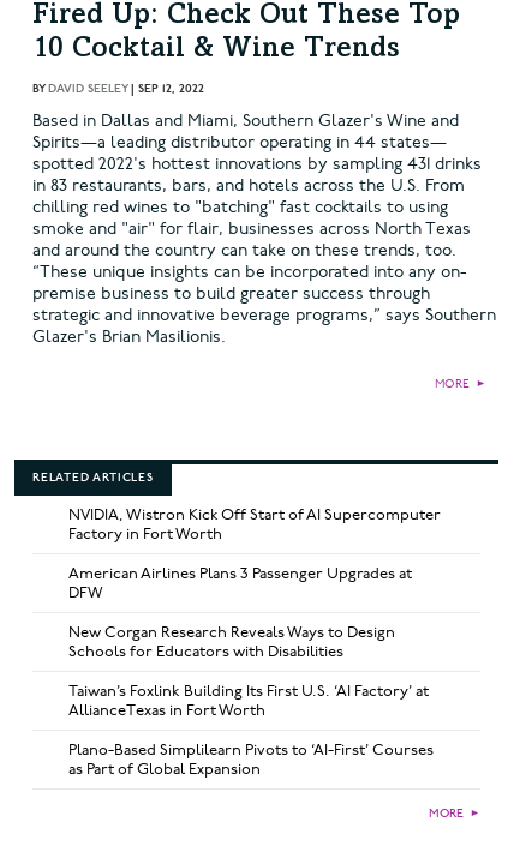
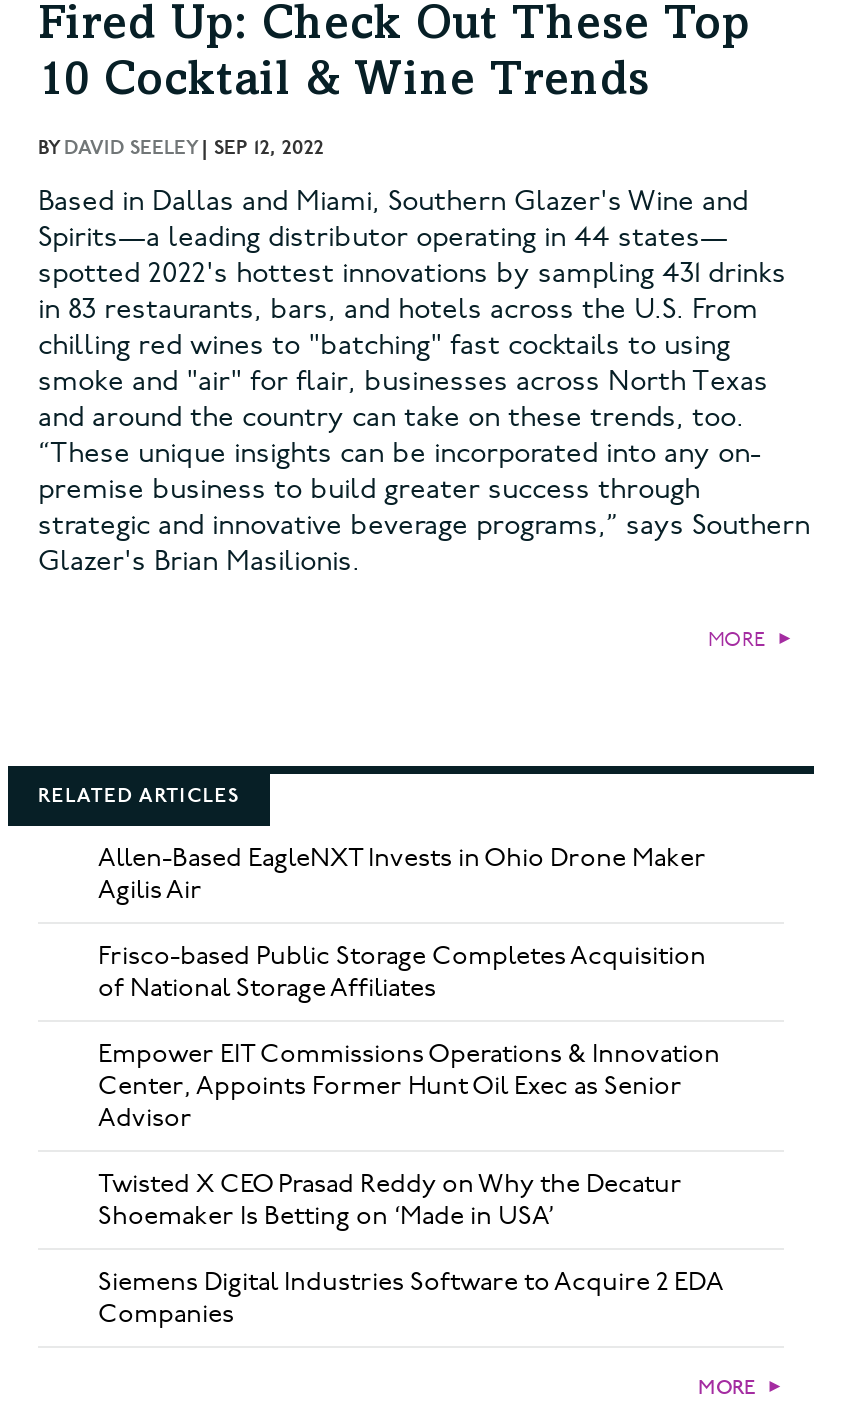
- NVIDIA, Wistron Kick Off Start of AI Supercomputer
- Factory in Fort Worth
+ Allen-Based EagleNXT Invests in Ohio Drone Maker
+ Agilis Air

- American Airlines Plans 3 Passenger Upgrades at
- DFW
+ Frisco-based Public Storage Completes Acquisition
+ of National Storage Affiliates

- New Corgan Research Reveals Ways to Design
- Schools for Educators with Disabilities
+ Empower EIT Commissions Operations & Innovation
+ Center, Appoints Former Hunt Oil Exec as Senior
+ Advisor

- Taiwan’s Foxlink Building Its First U.S. ‘AI Factory’ at
- AllianceTexas in Fort Worth
+ Twisted X CEO Prasad Reddy on Why the Decatur
+ Shoemaker Is Betting on ‘Made in USA’

- Plano-Based Simplilearn Pivots to ‘AI-First’ Courses
- as Part of Global Expansion
+ Siemens Digital Industries Software to Acquire 2 EDA
+ Companies
